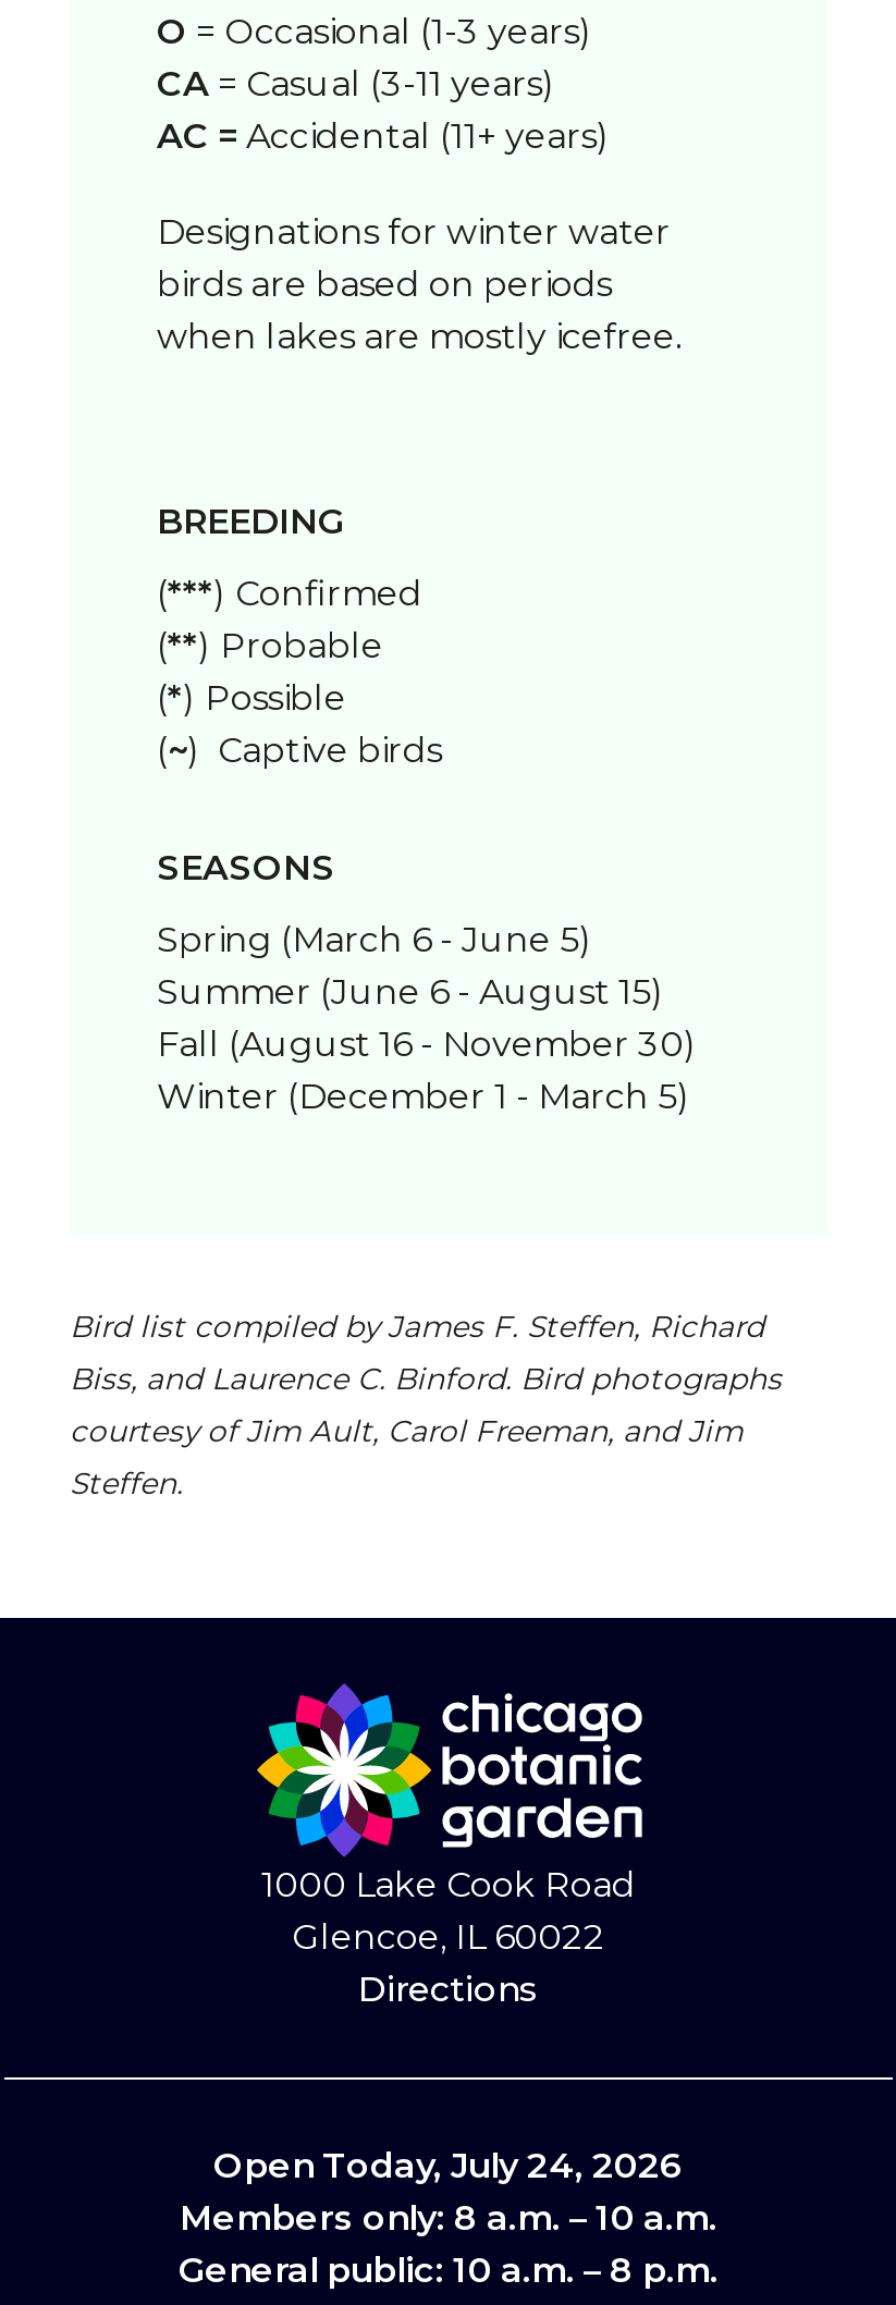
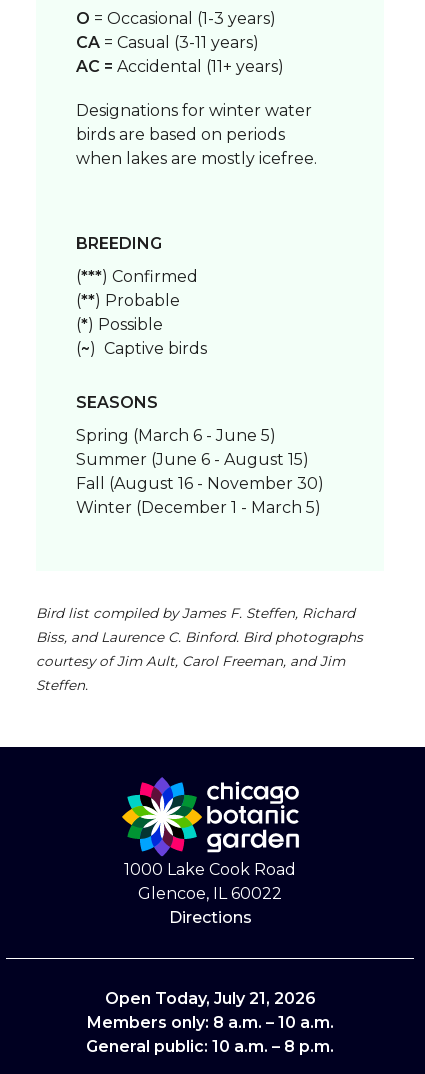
- Open Today, July 24, 2026
+ Open Today, July 21, 2026
